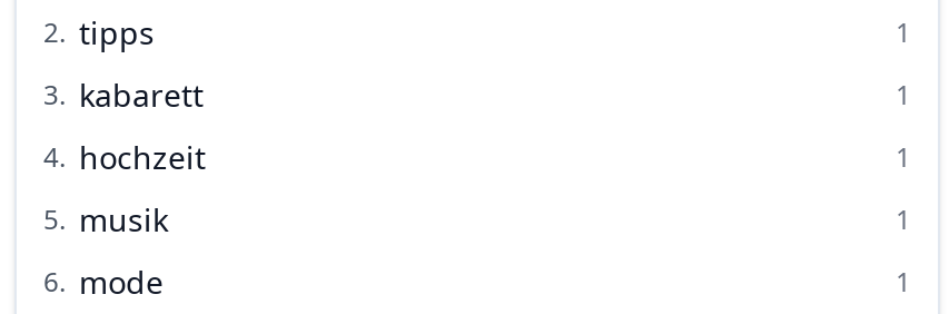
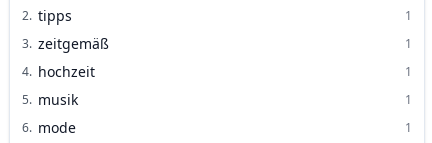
- 3. kabarett
+ 3. zeitgemäß
